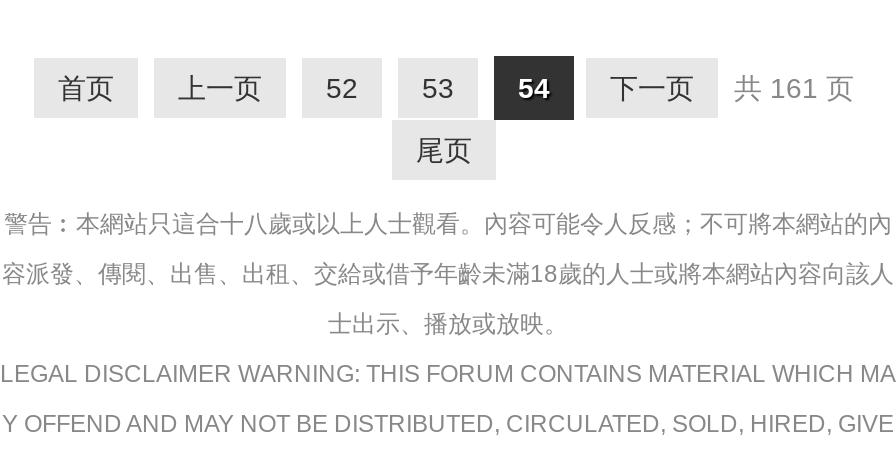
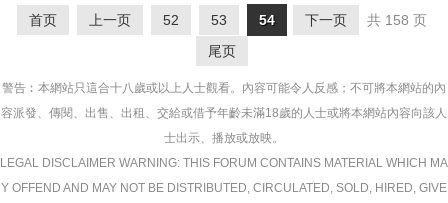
- 首页 上一页 52 53 54 下一页 共 161 页
+ 首页 上一页 52 53 54 下一页 共 158 页
